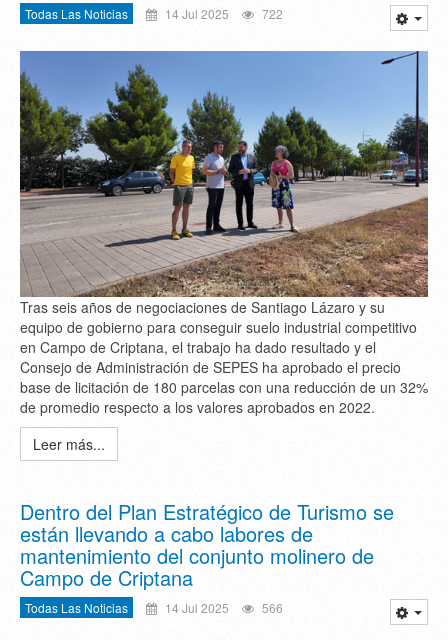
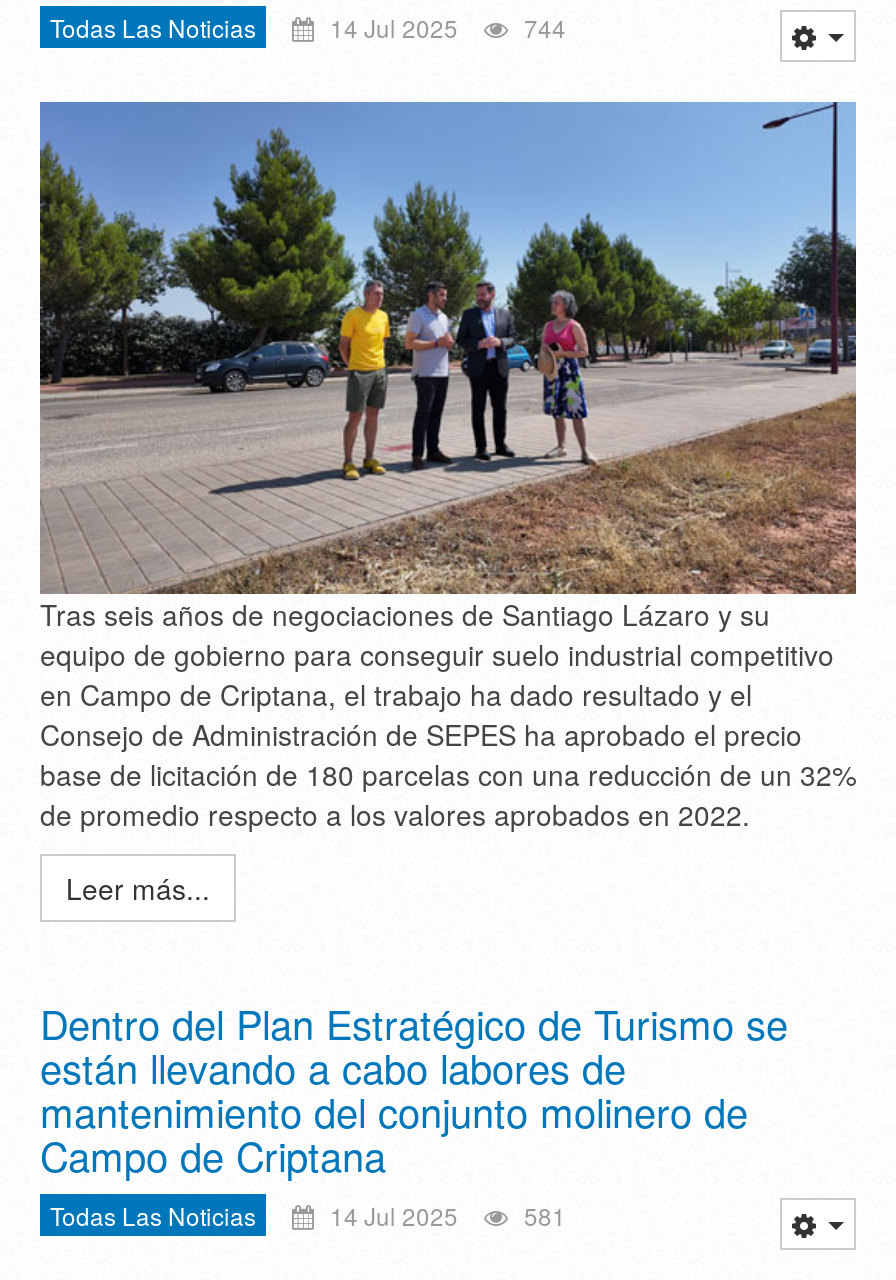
- Todas Las Noticias 14 Jul 2025 722
+ Todas Las Noticias 14 Jul 2025 744

- Todas Las Noticias 14 Jul 2025 566
+ Todas Las Noticias 14 Jul 2025 581
